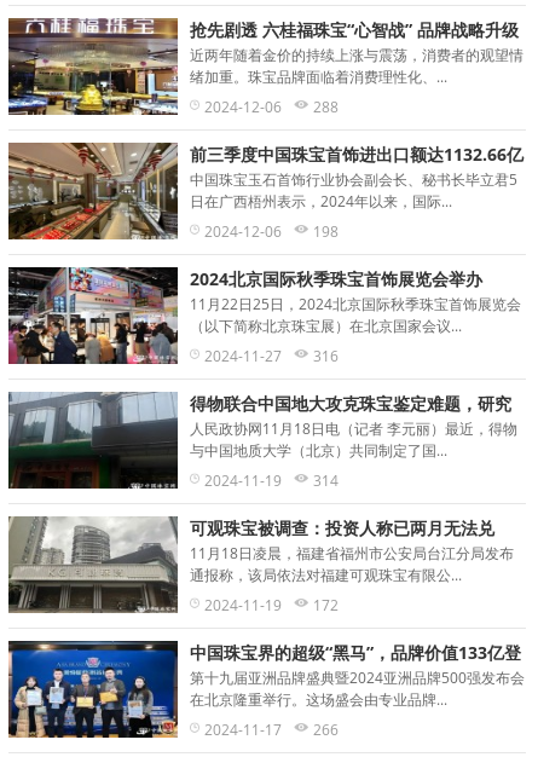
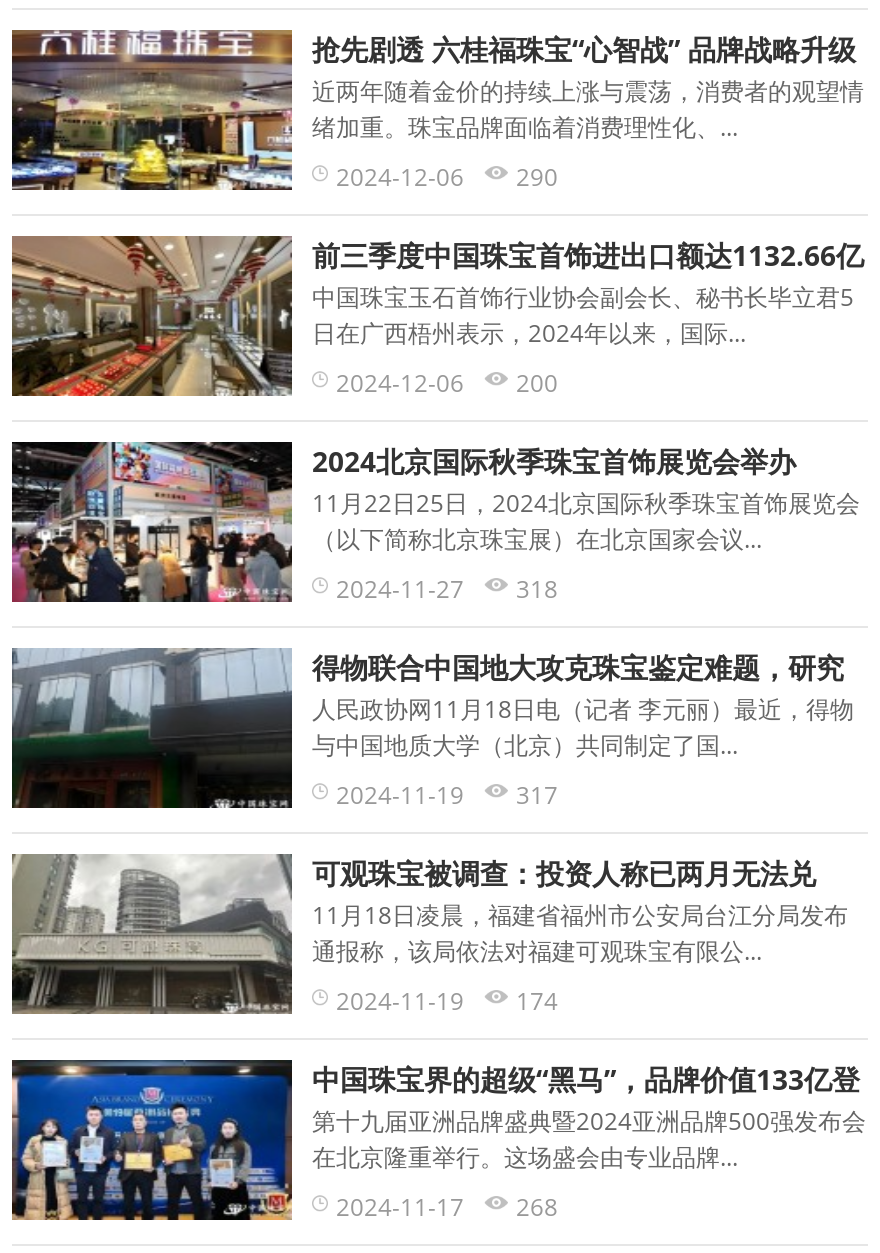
- 2024-12-06 288
+ 2024-12-06 290

- 2024-12-06 198
+ 2024-12-06 200

- 2024-11-27 316
+ 2024-11-27 318

- 2024-11-19 314
+ 2024-11-19 317

- 2024-11-19 172
+ 2024-11-19 174

- 2024-11-17 266
+ 2024-11-17 268
